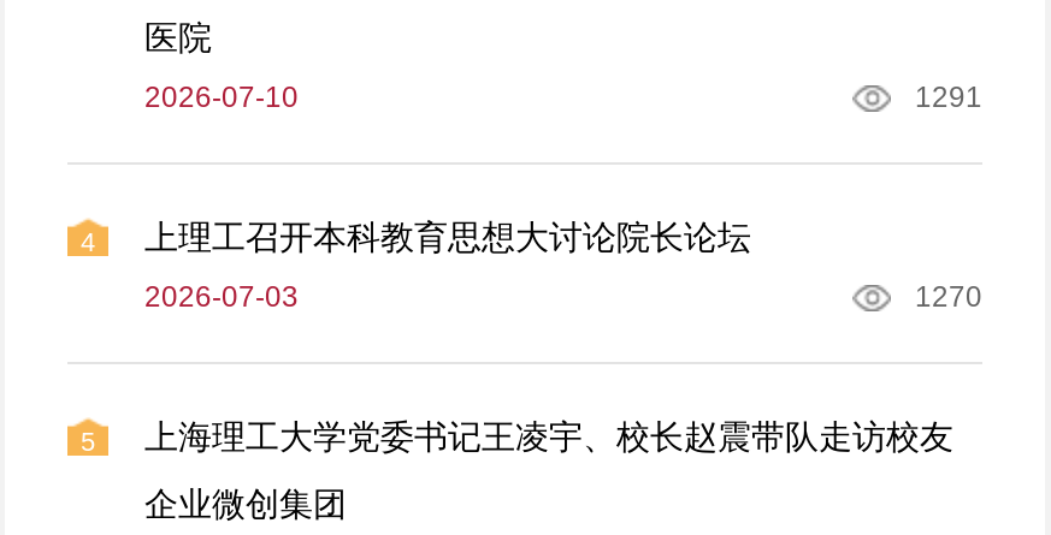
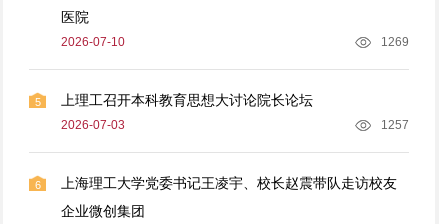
- 1291
+ 1269

- 4 上理工召开本科教育思想大讨论院长论坛
+ 5 上理工召开本科教育思想大讨论院长论坛

- 1270
+ 1257

- 5 上海理工大学党委书记王凌宇、校长赵震带队走访校友
+ 6 上海理工大学党委书记王凌宇、校长赵震带队走访校友
